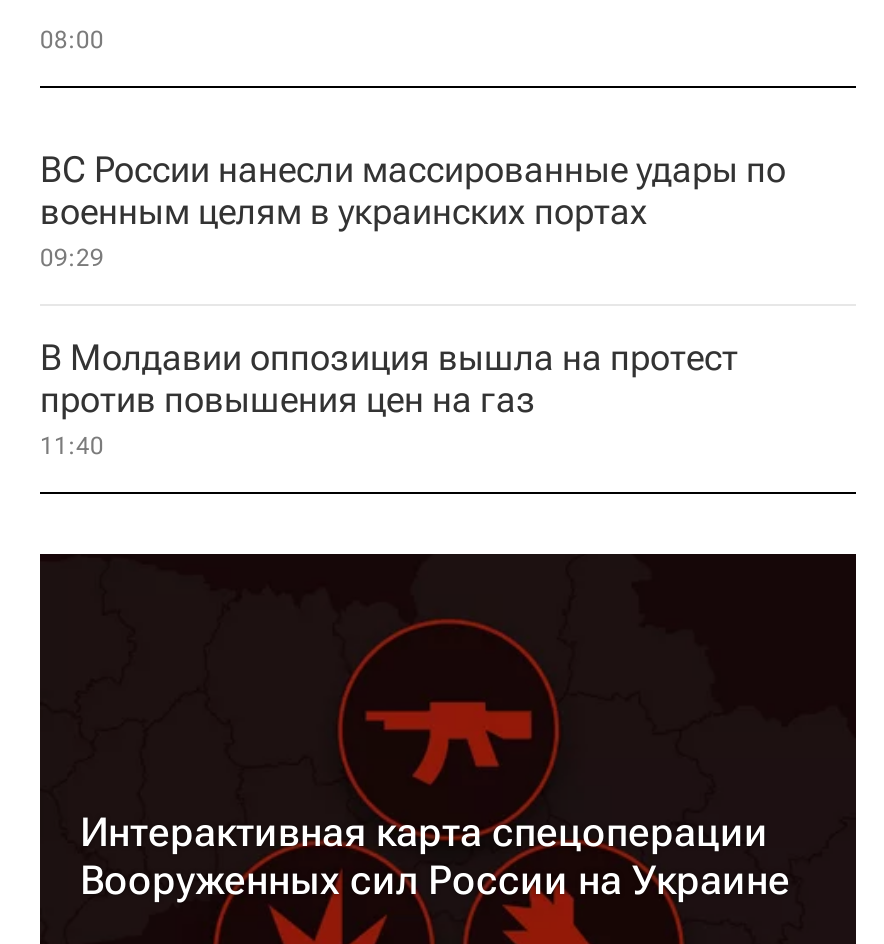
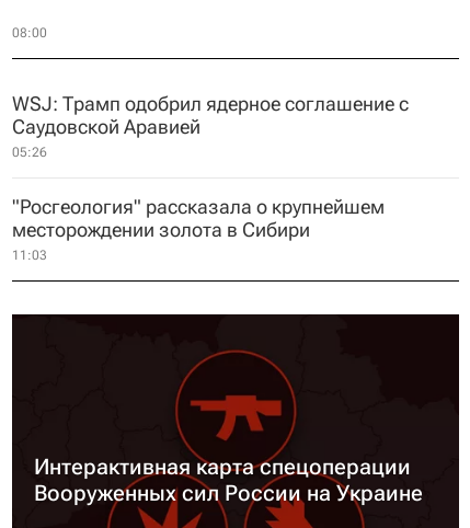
- ВС России нанесли массированные удары по
- военным целям в украинских портах
- 09:29
+ WSJ: Трамп одобрил ядерное соглашение с
+ Саудовской Аравией
+ 05:26

- В Молдавии оппозиция вышла на протест
- против повышения цен на газ
- 11:40
+ "Росгеология" рассказала о крупнейшем
+ месторождении золота в Сибири
+ 11:03
